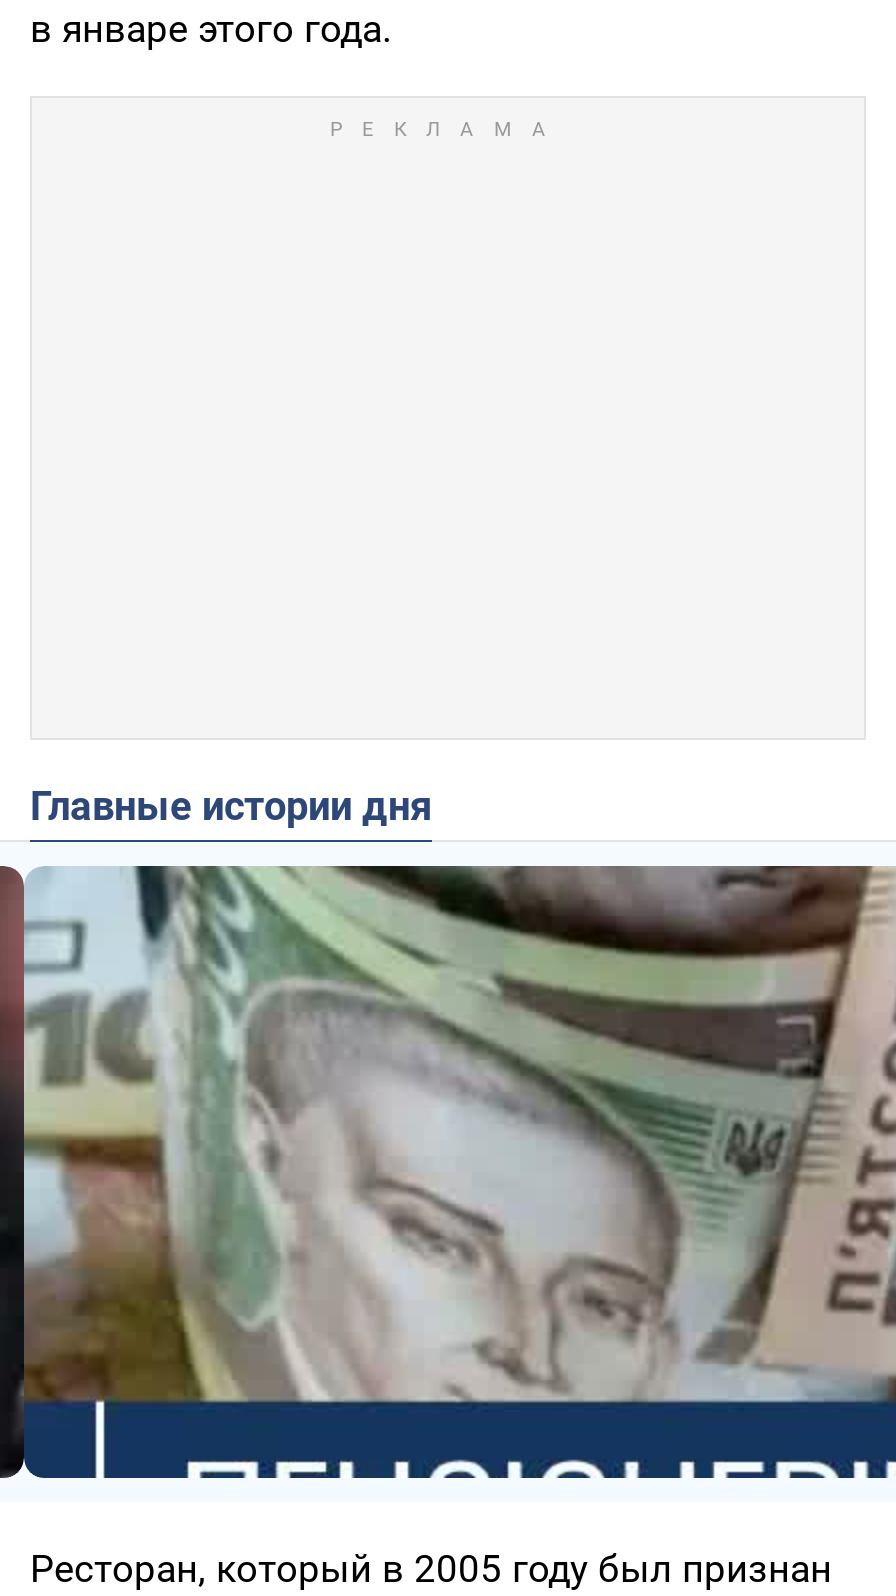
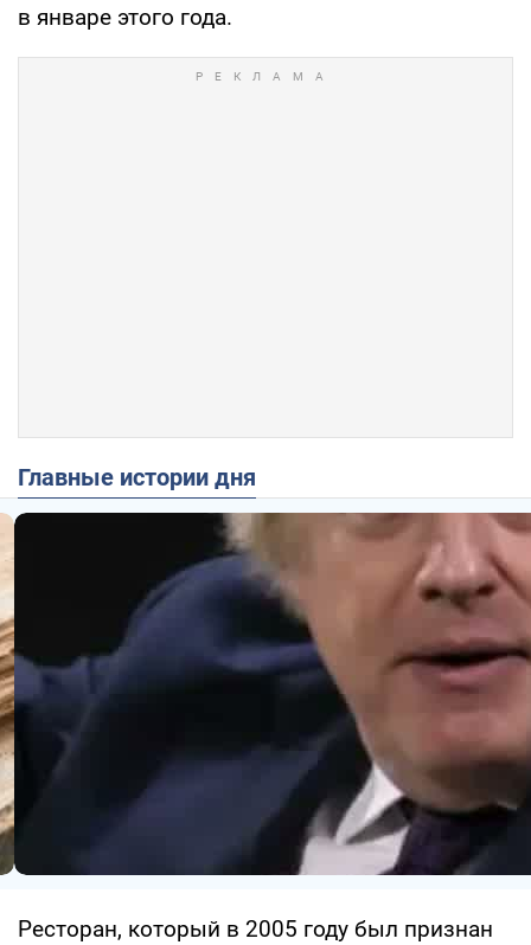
- [image]
+ [image]
